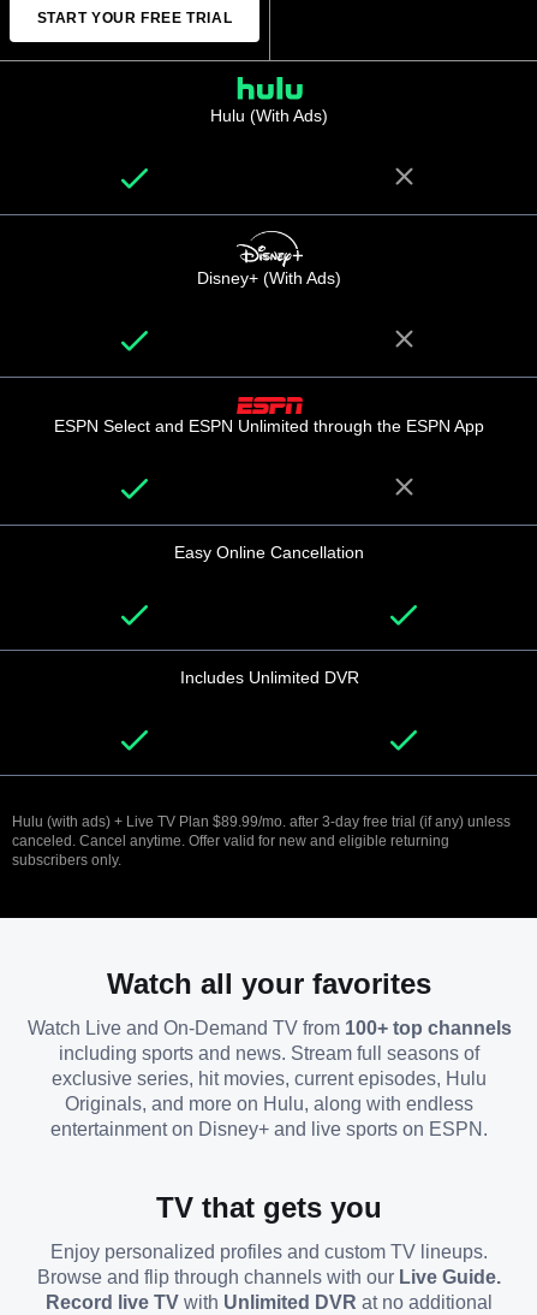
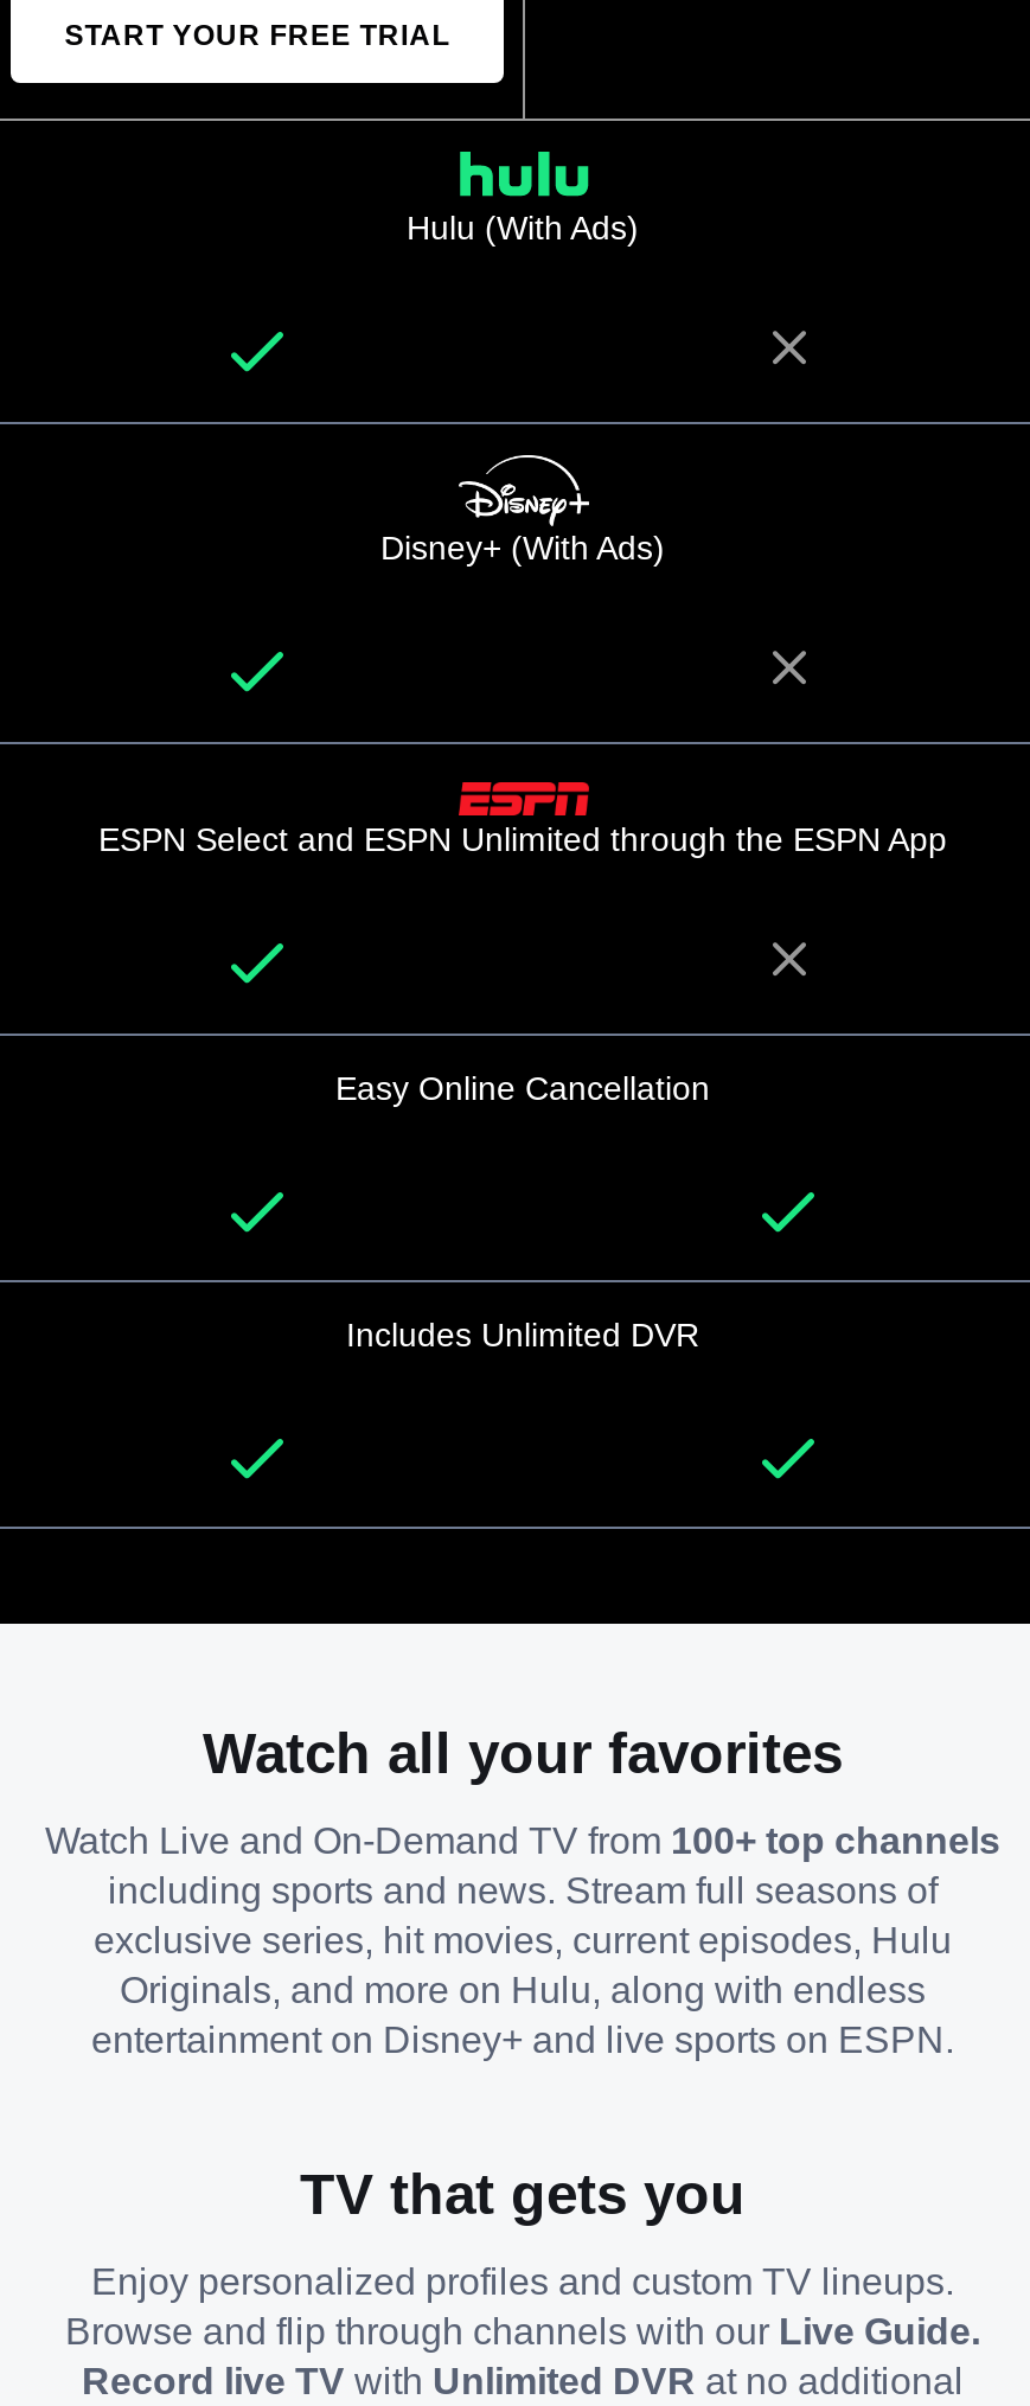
- Hulu (with ads) + Live TV Plan $89.99/mo. after 3-day free trial (if any) unless
- canceled. Cancel anytime. Offer valid for new and eligible returning
- subscribers only.
